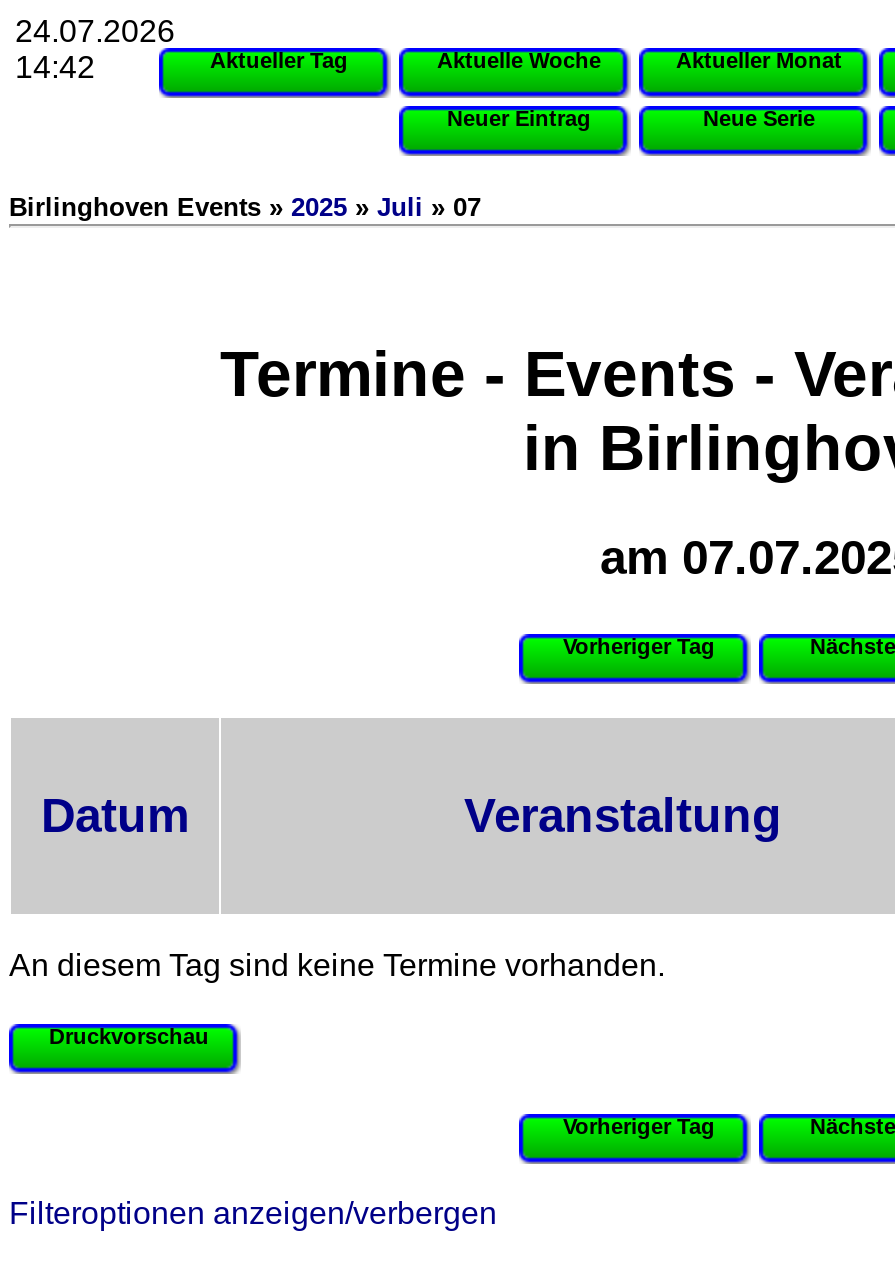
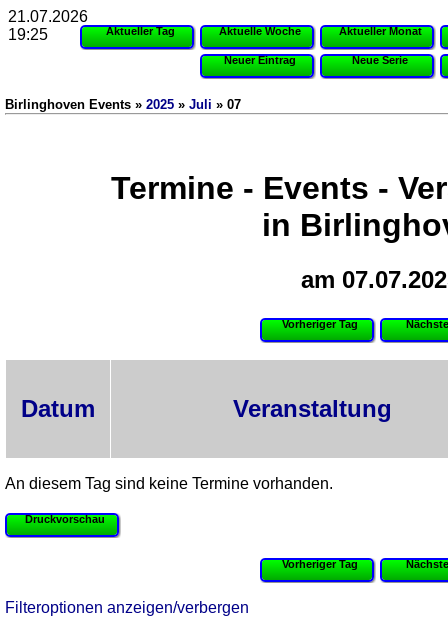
- 24.07.2026
+ 21.07.2026

- 14:42
+ 19:25
